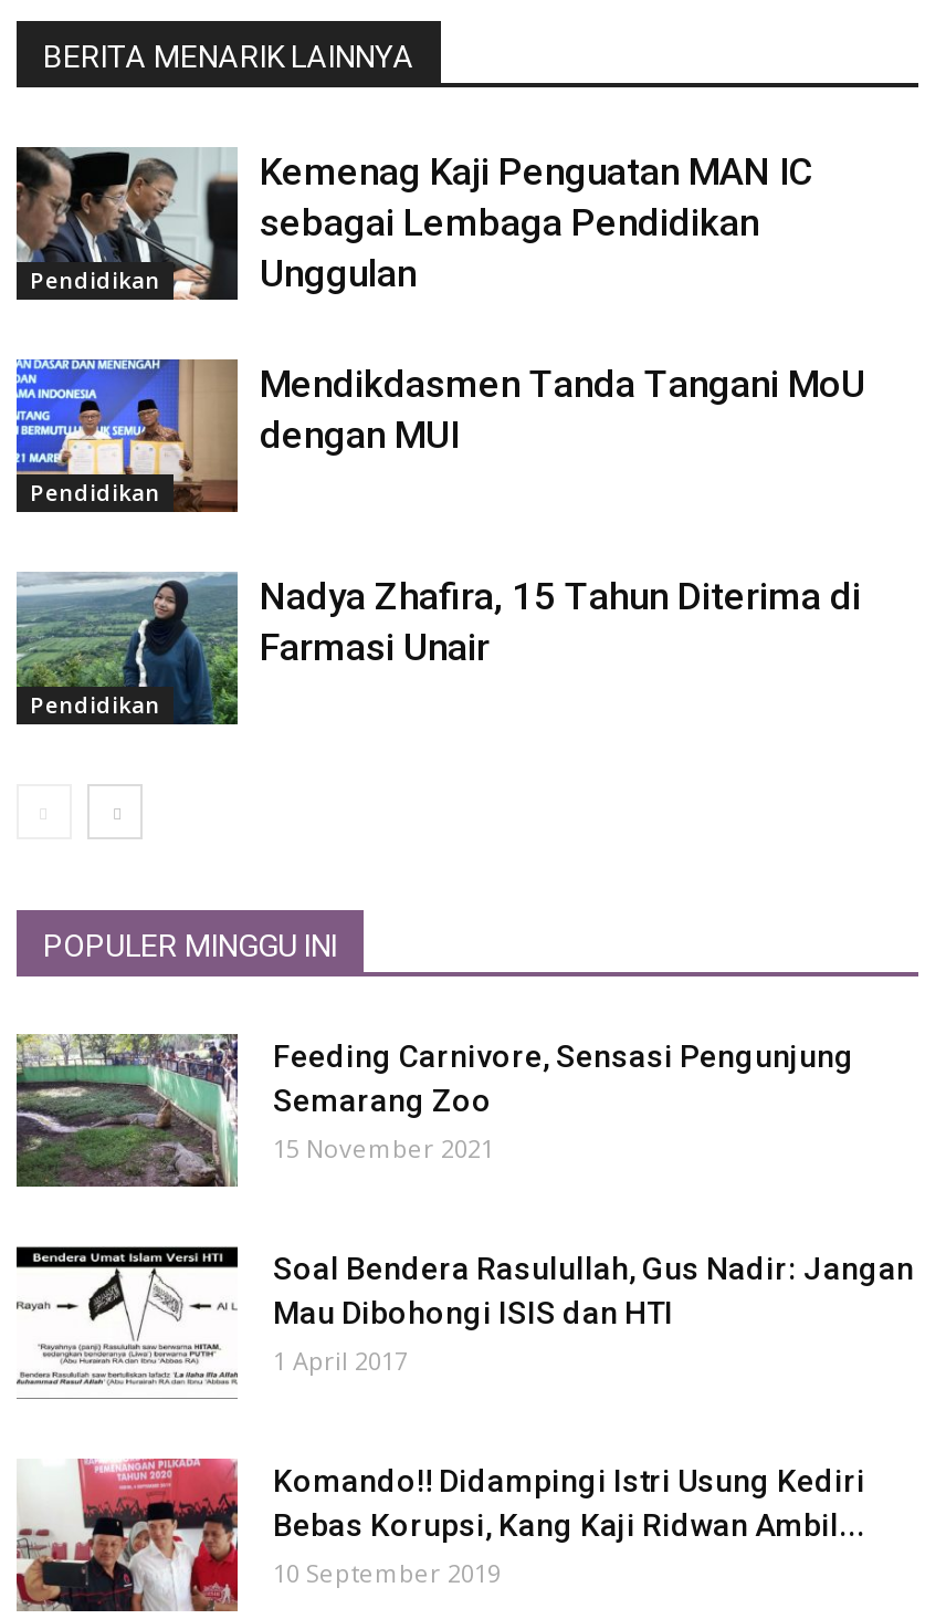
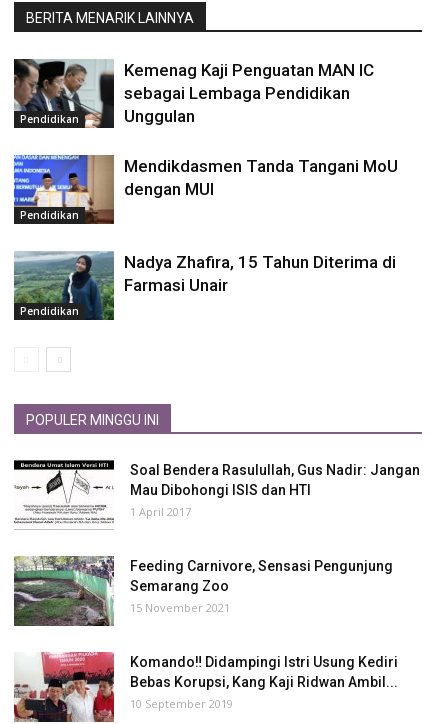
moved down: [image] | Feeding Carnivore, Sensasi Pengunjung | Semarang Zoo | 15 November 2021

moved up: [image] | Soal Bendera Rasulullah, Gus Nadir: Jangan | Mau Dibohongi ISIS dan HTI | 1 April 2017
